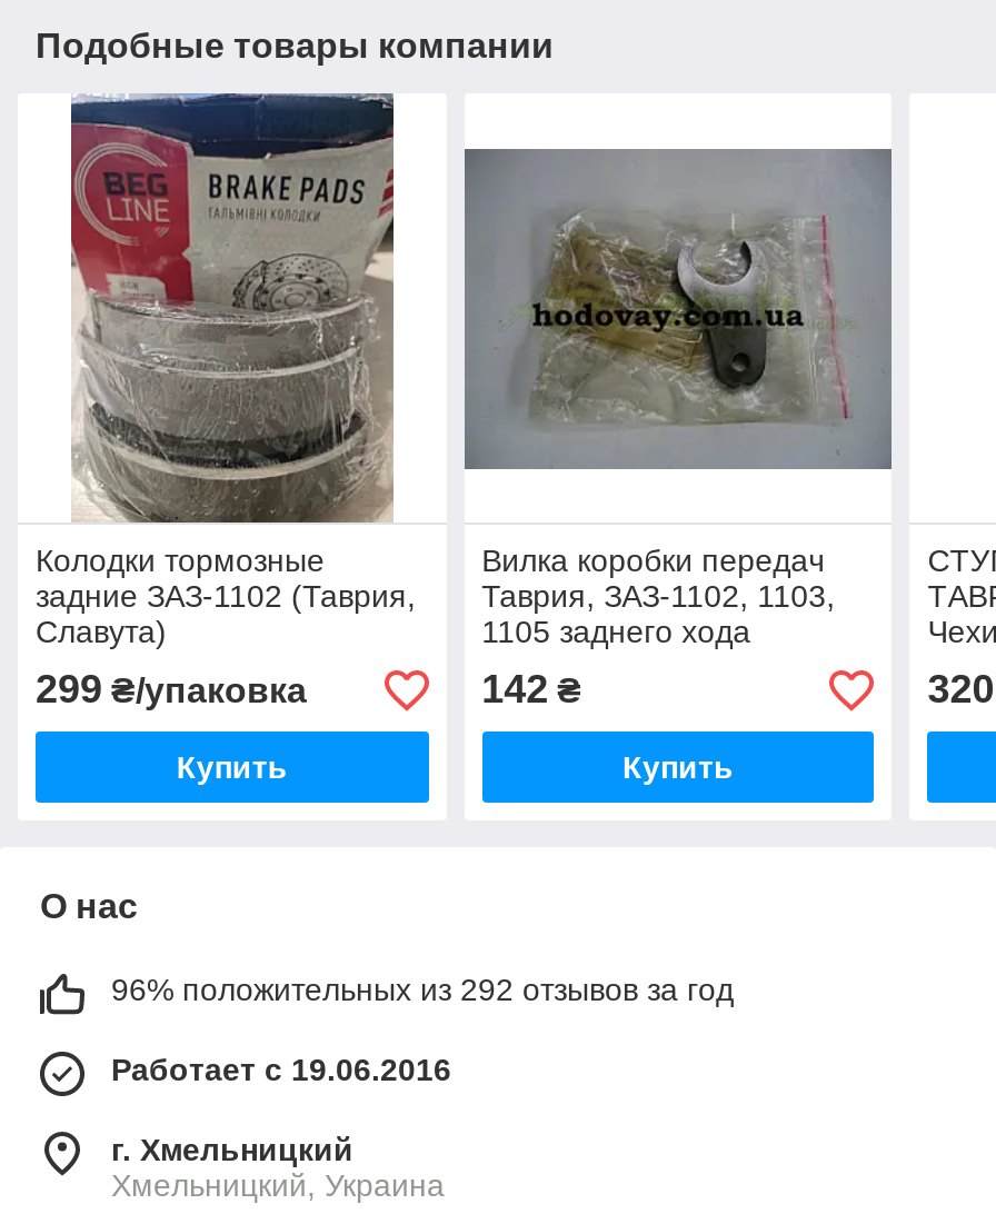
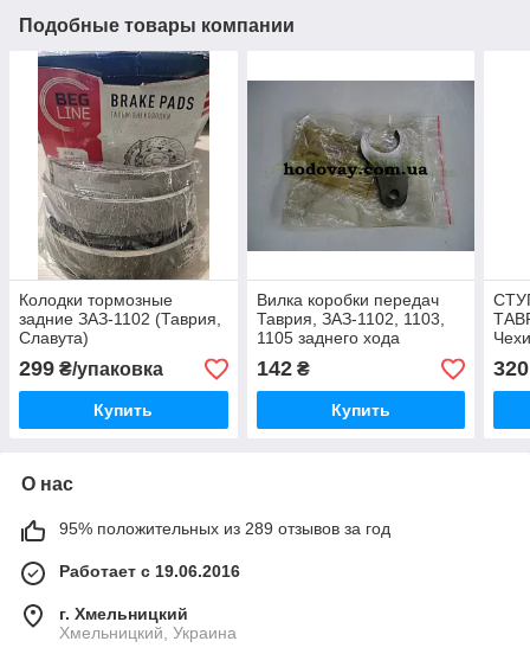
- 96% положительных из 292 отзывов за год
+ 95% положительных из 289 отзывов за год
